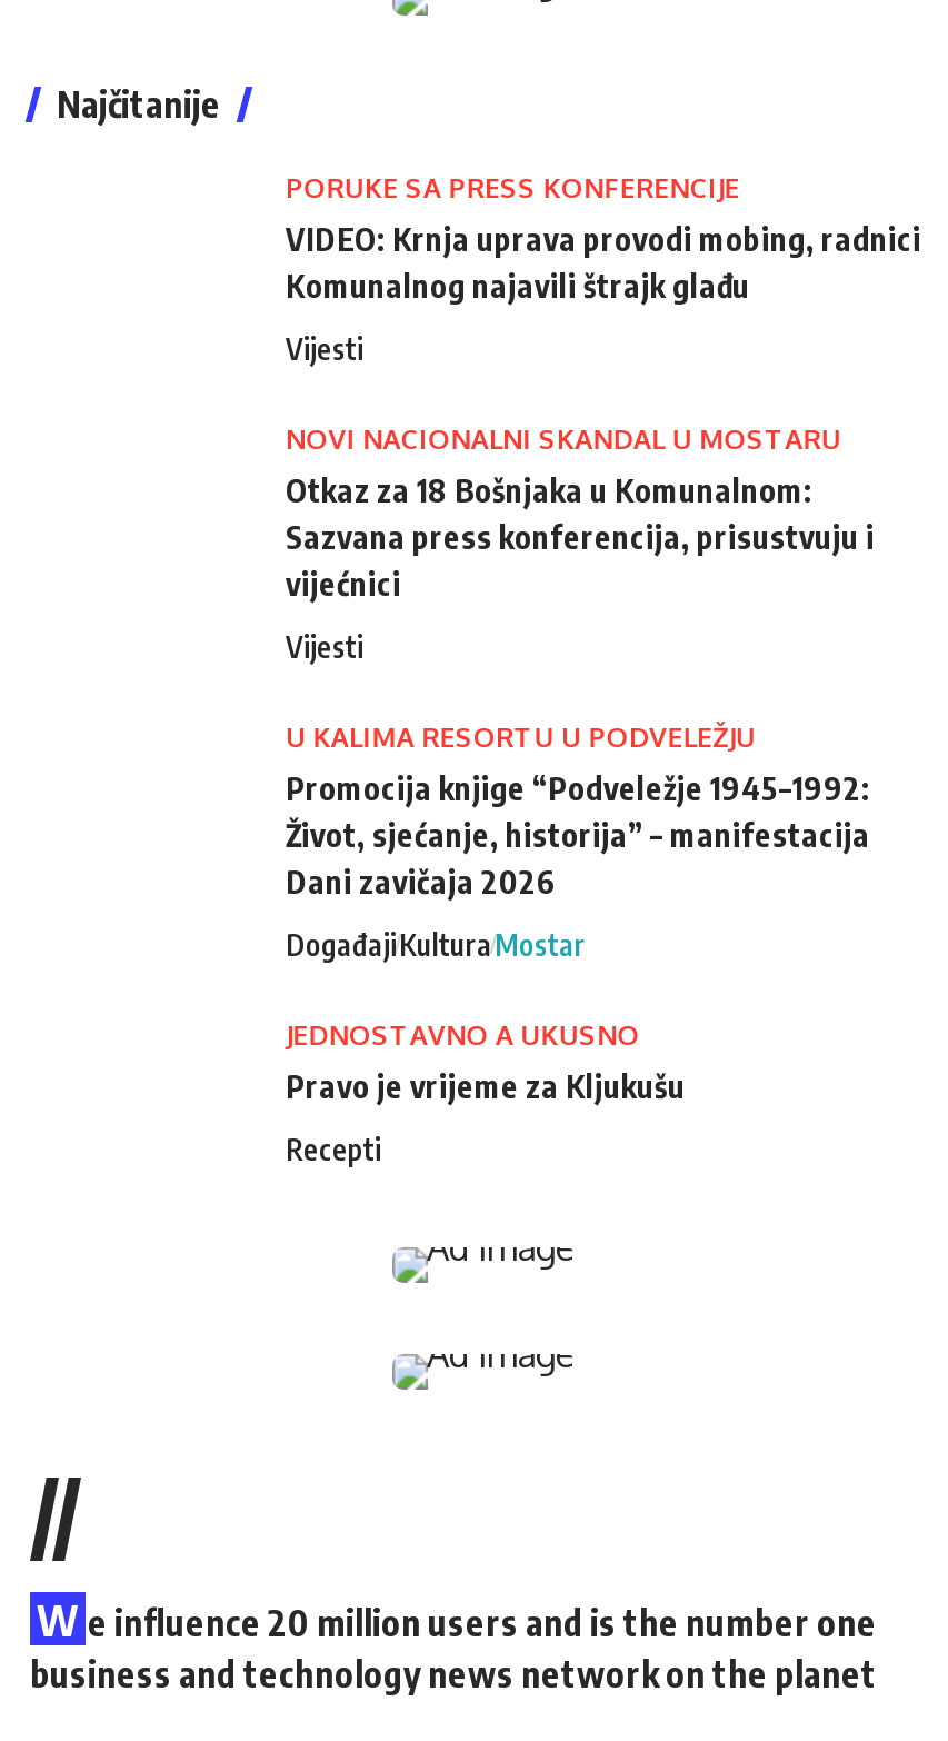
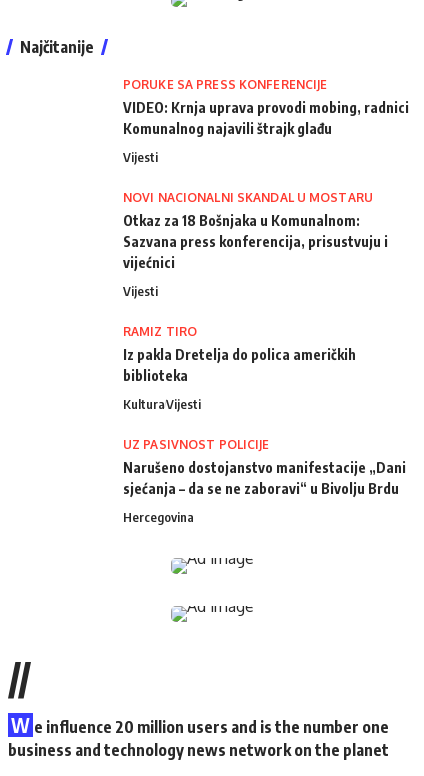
- U KALIMA RESORTU U PODVELEŽJU
- Promocija knjige “Podveležje 1945–1992:
- Život, sjećanje, historija” – manifestacija
- Dani zavičaja 2026
+ RAMIZ TIRO
+ Iz pakla Dretelja do polica američkih
+ biblioteka

- DogađajiKultura Mostar
+ KulturaVijesti

- JEDNOSTAVNO A UKUSNO
- Pravo je vrijeme za Kljukušu
+ UZ PASIVNOST POLICIJE
+ Narušeno dostojanstvo manifestacije „Dani
+ sjećanja – da se ne zaboravi“ u Bivolju Brdu

- Recepti
+ Hercegovina
